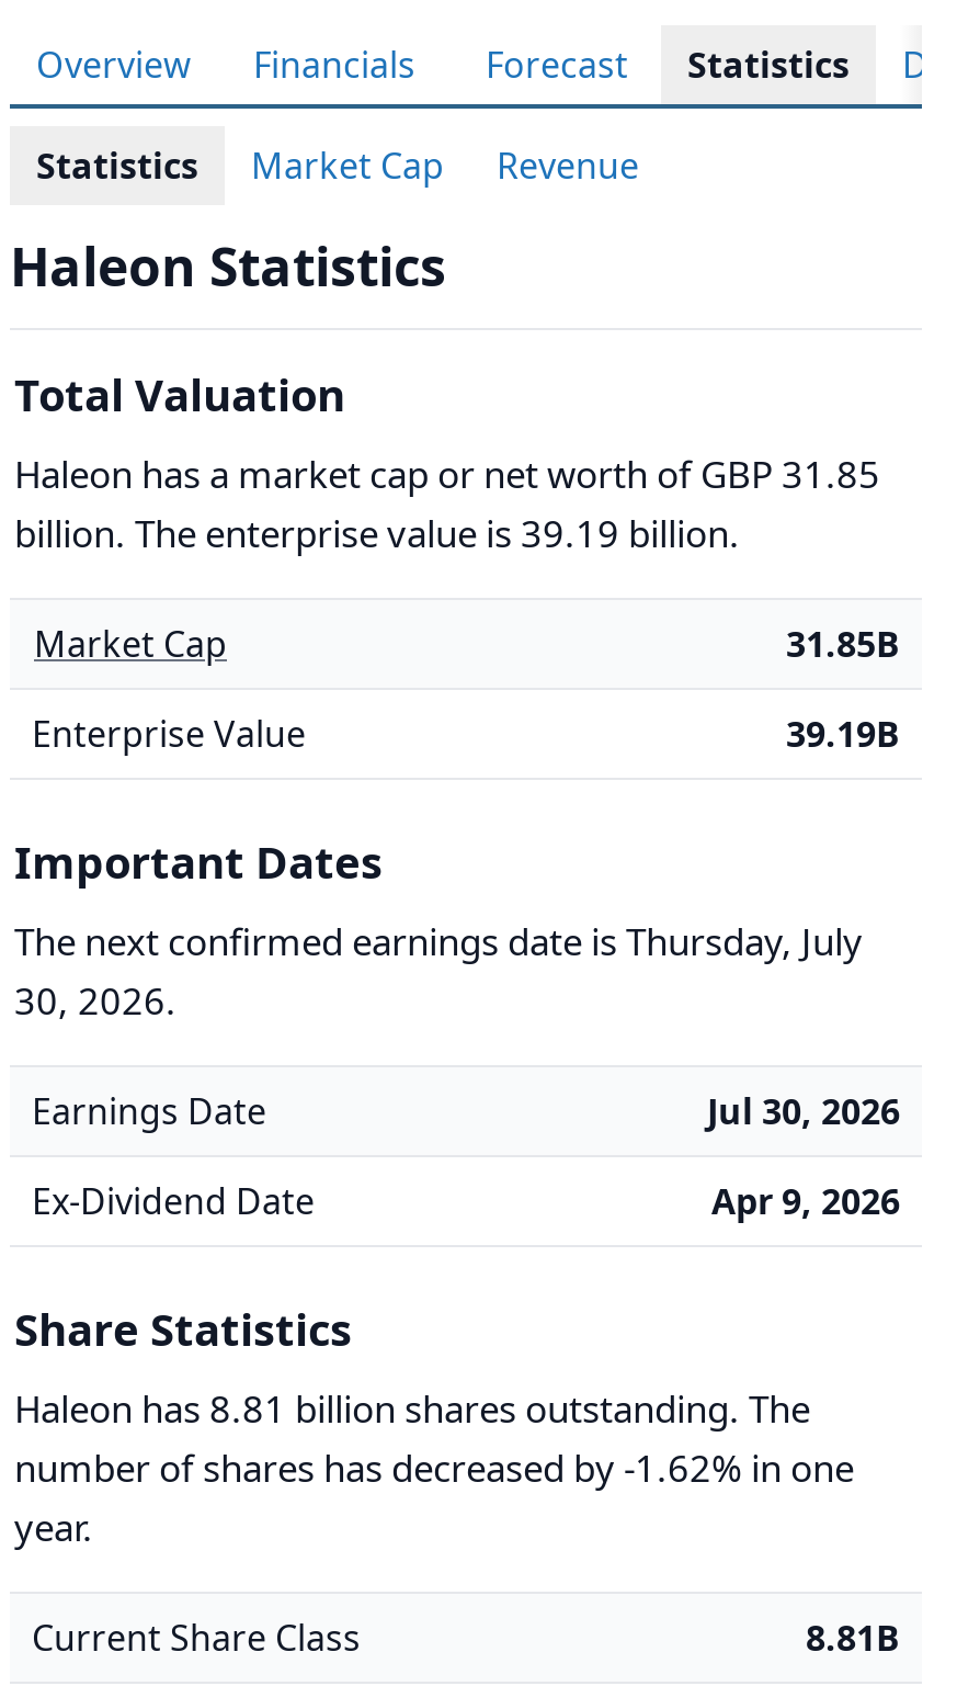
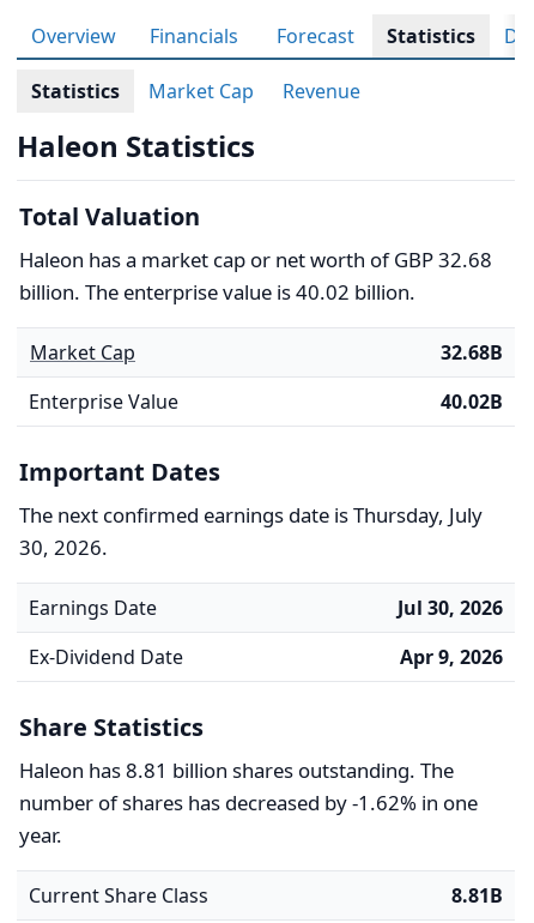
- Haleon has a market cap or net worth of GBP 31.85
+ Haleon has a market cap or net worth of GBP 32.68

- billion. The enterprise value is 39.19 billion.
+ billion. The enterprise value is 40.02 billion.

- 31.85B
+ 32.68B

- 39.19B
+ 40.02B
